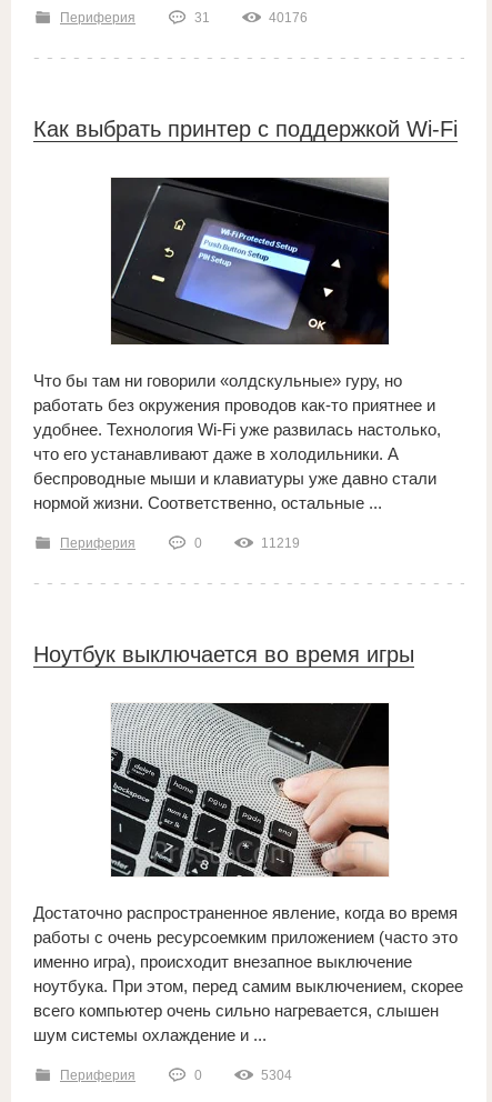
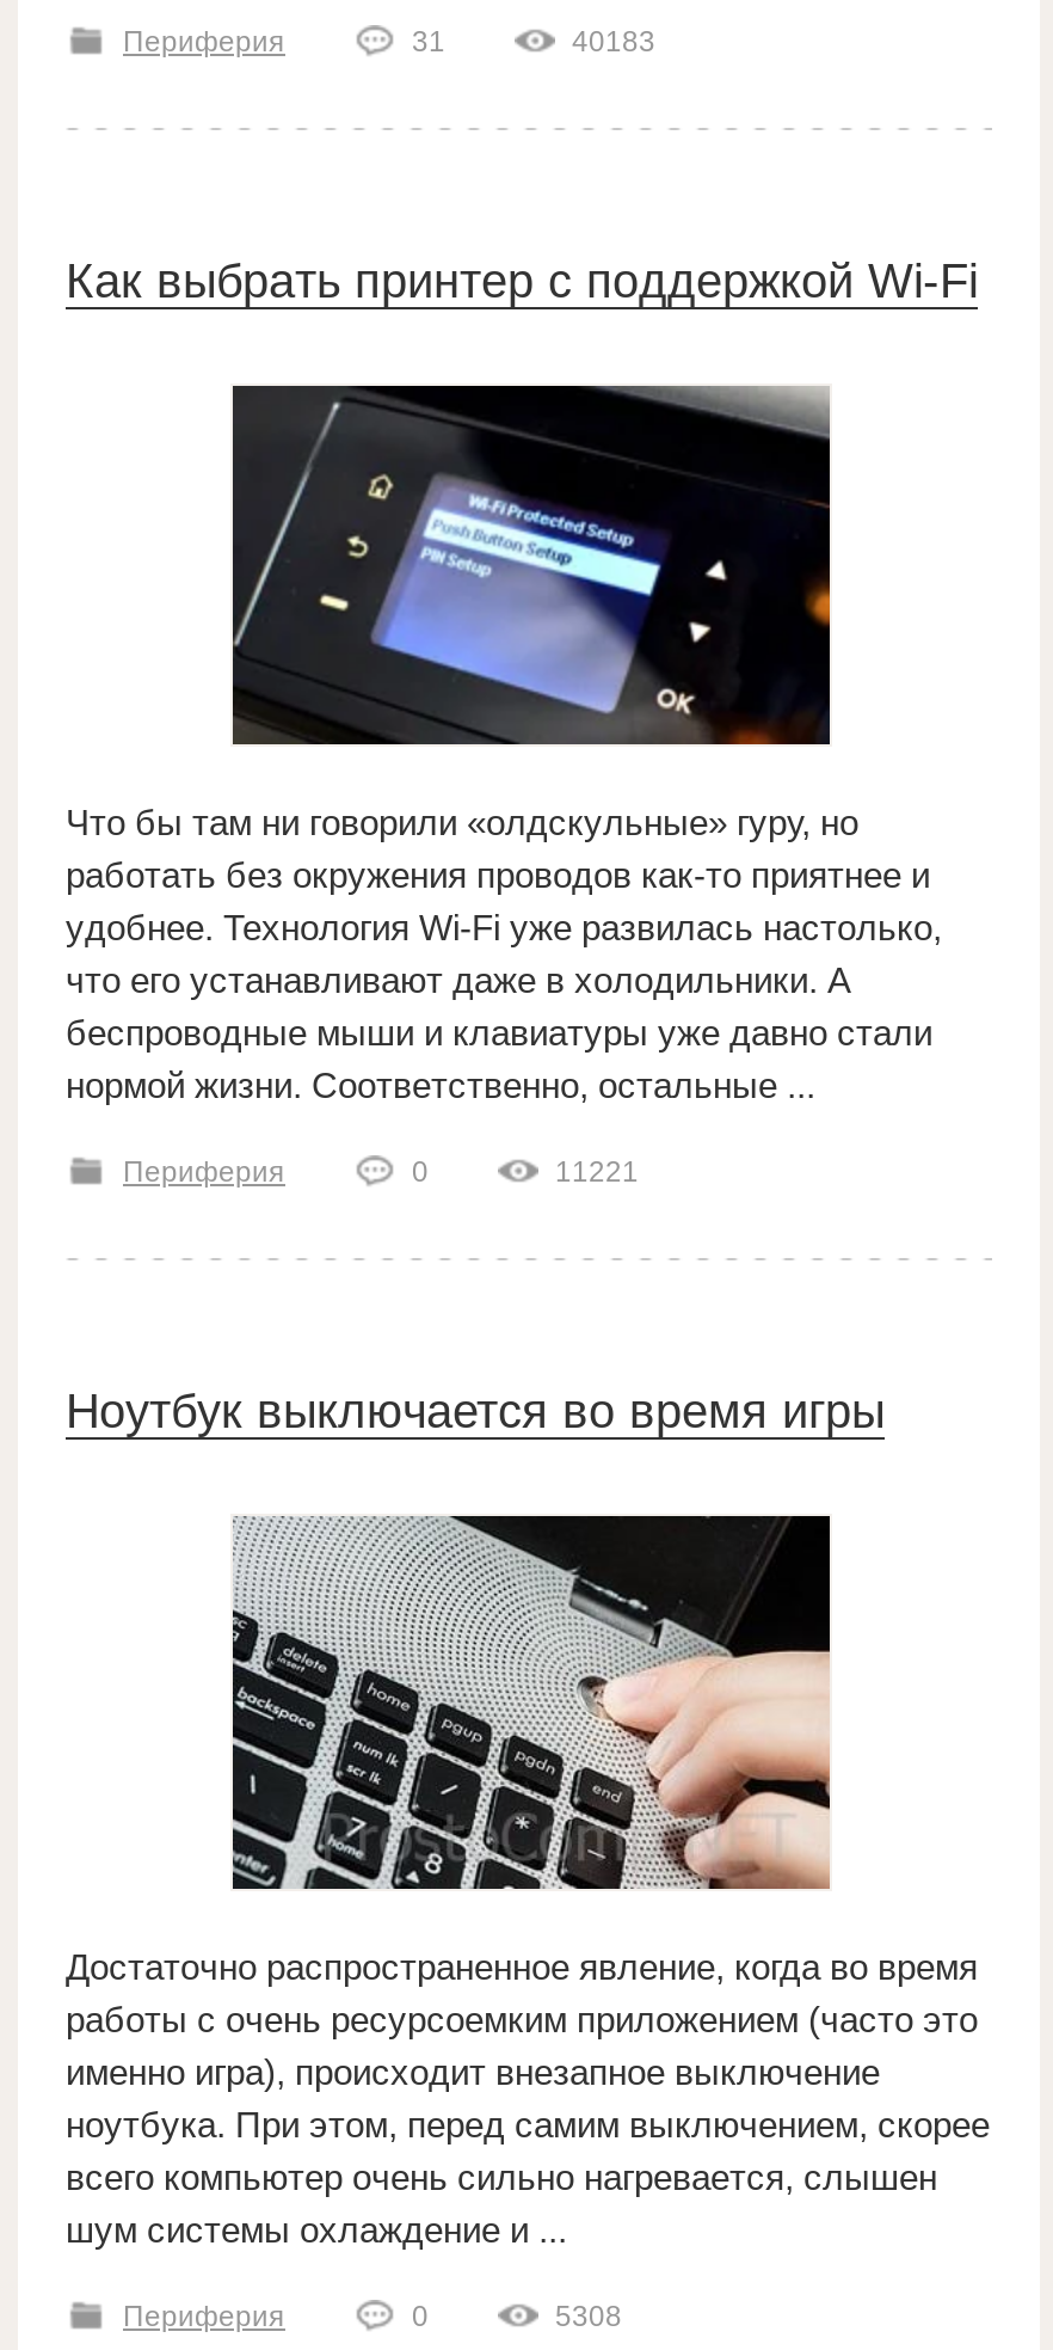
- 40176
+ 40183

- 11219
+ 11221

- 5304
+ 5308
